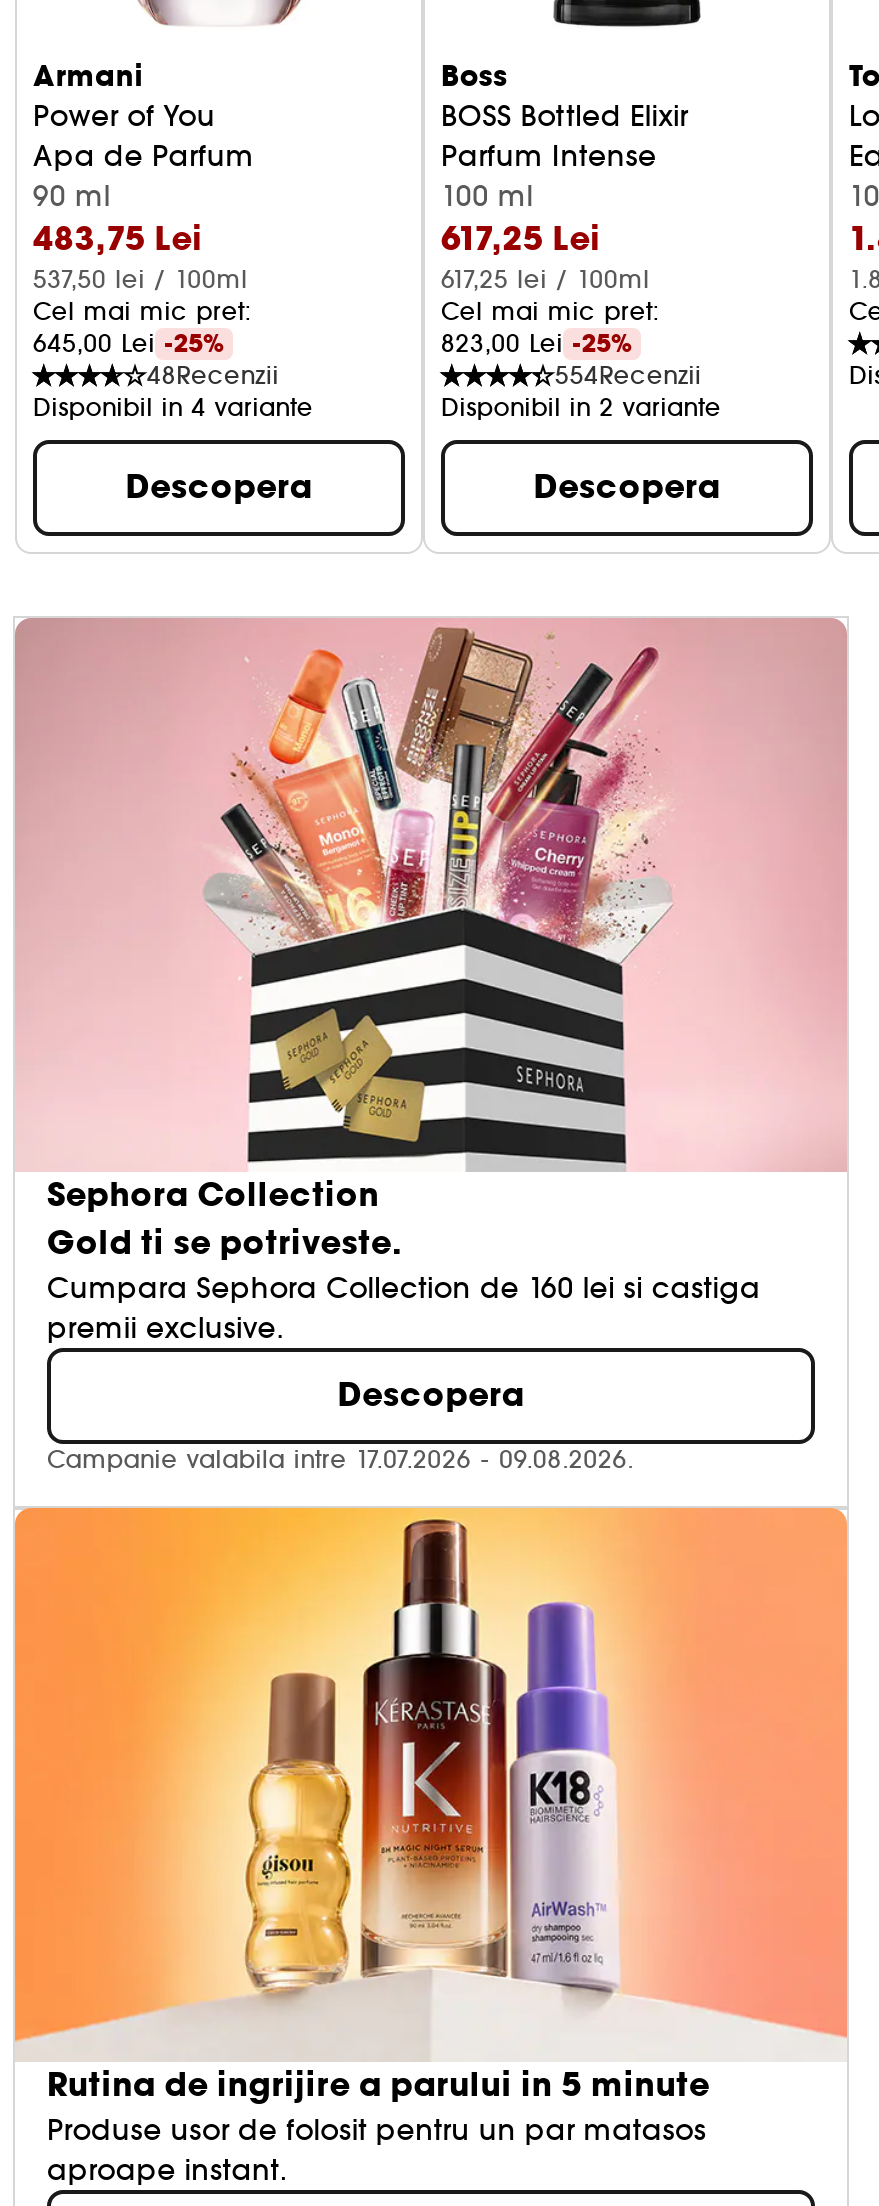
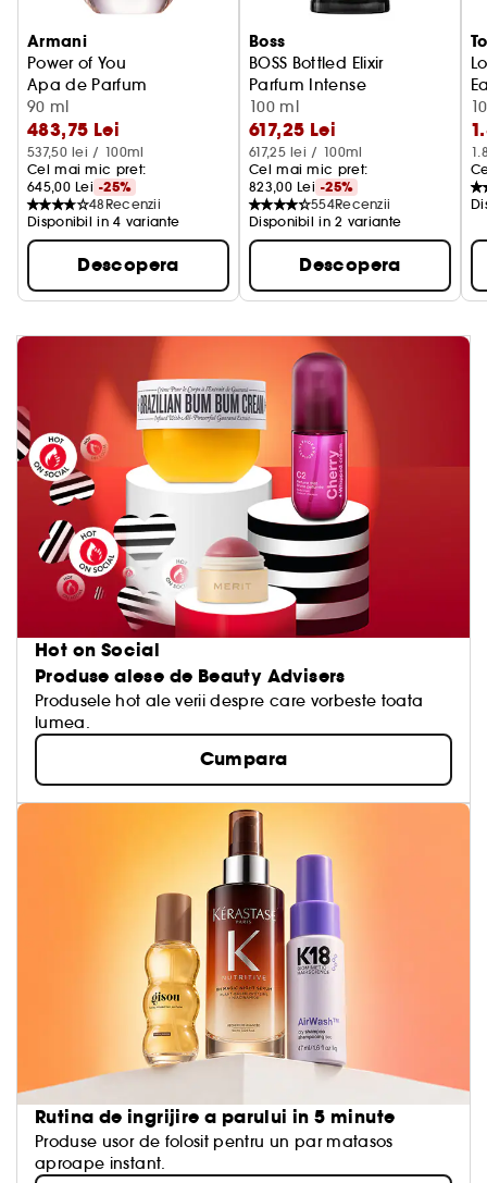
- [image]
- Sephora Collection
- Gold ti se potriveste.
- Cumpara Sephora Collection de 160 lei si castiga
- premii exclusive.
- Descopera
- Campanie valabila intre 17.07.2026 - 09.08.2026.
+ [image]
+ Hot on Social
+ Produse alese de Beauty Advisers
+ Produsele hot ale verii despre care vorbeste toata
+ lumea.
+ Cumpara
